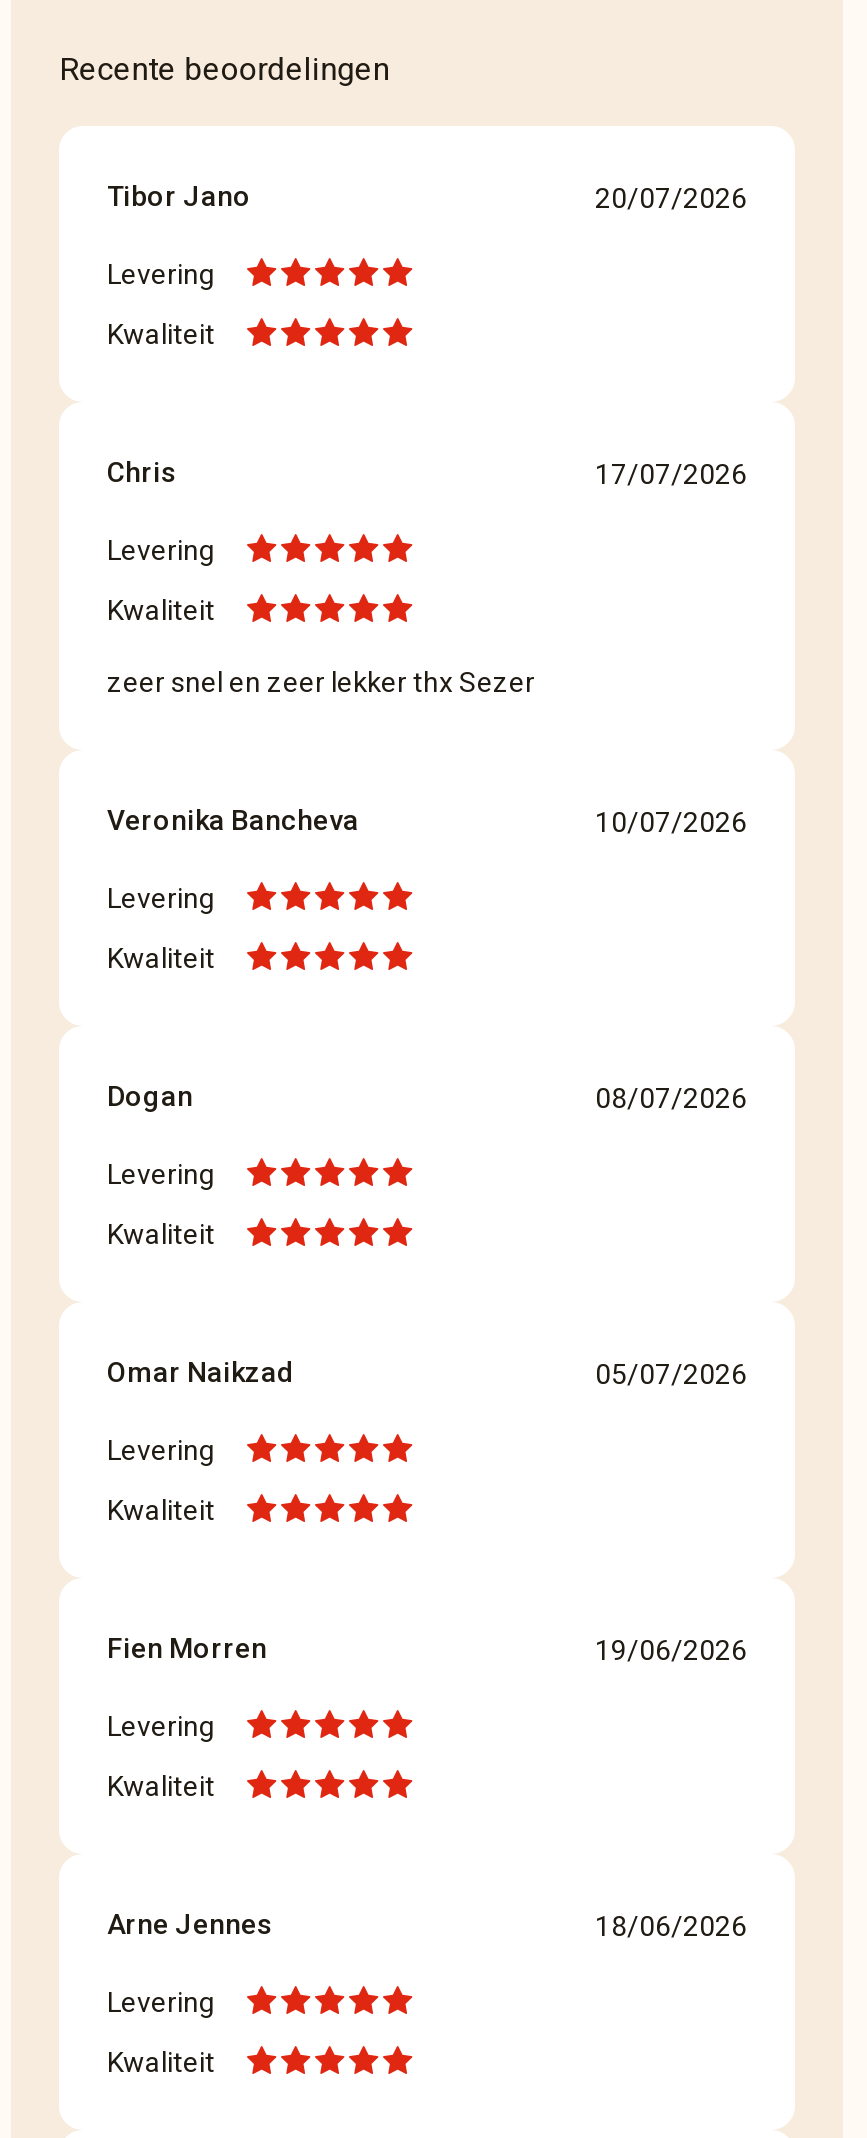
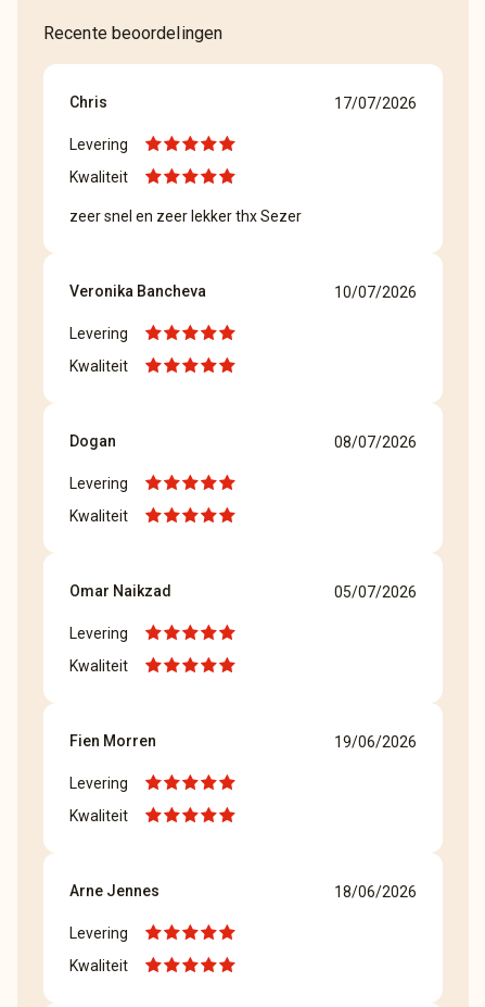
- Tibor Jano
- 20/07/2026
- Levering
- Kwaliteit
